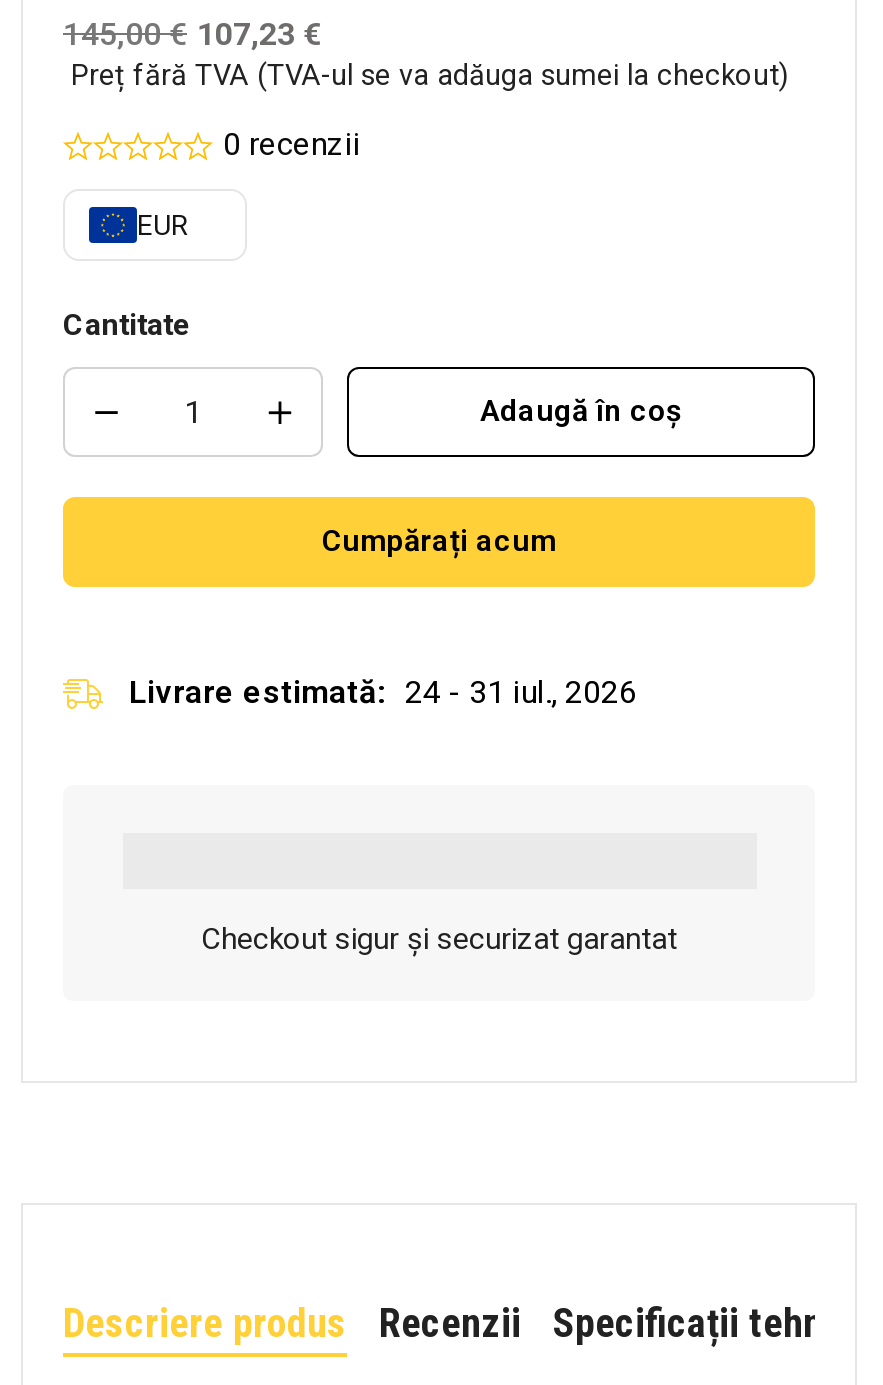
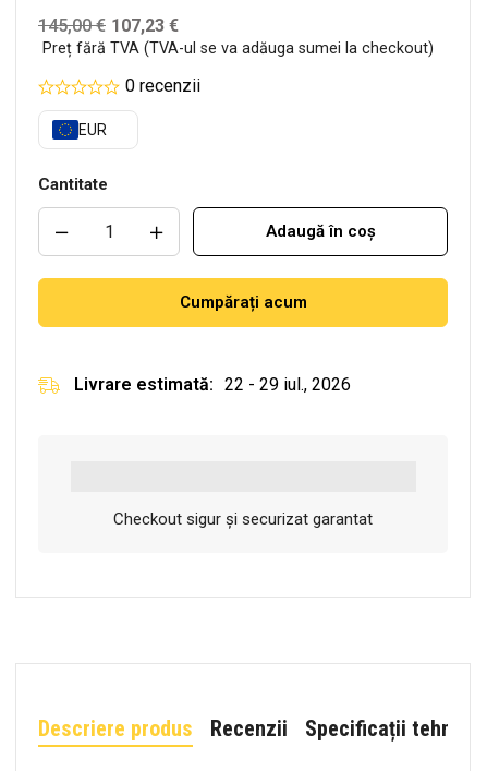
- Livrare estimată: 24 - 31 iul., 2026
+ Livrare estimată: 22 - 29 iul., 2026
